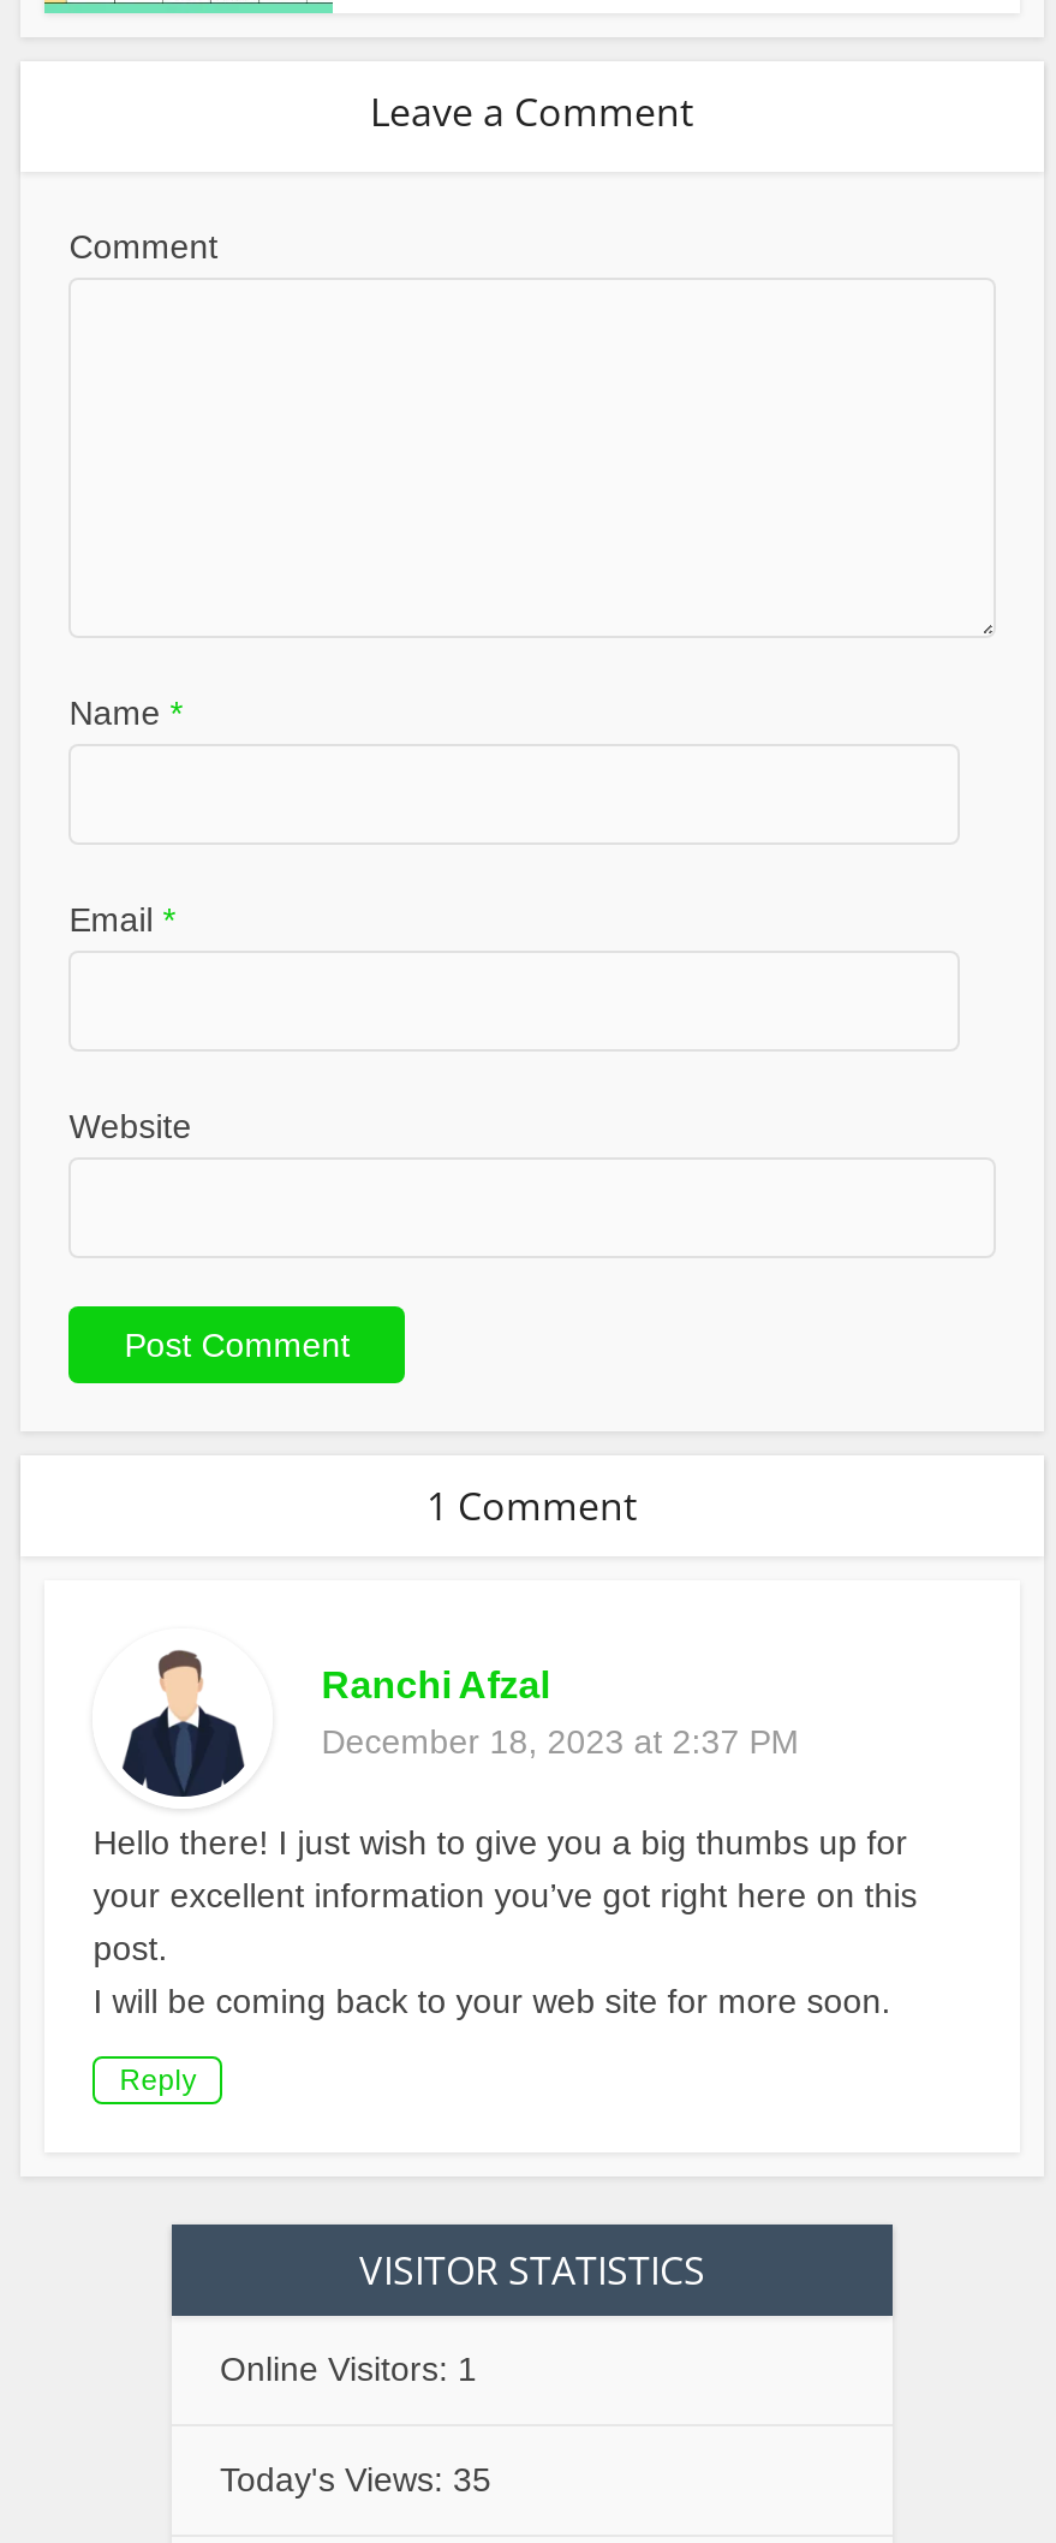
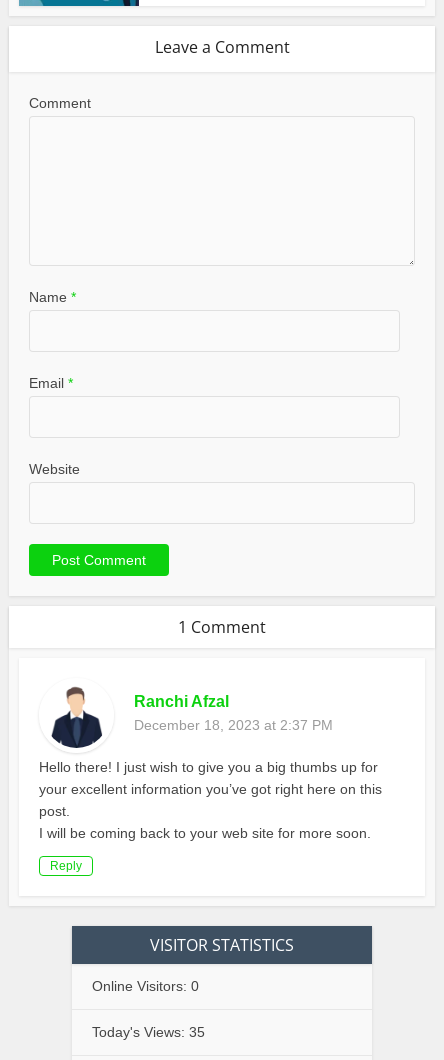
- Online Visitors: 1
+ Online Visitors: 0
